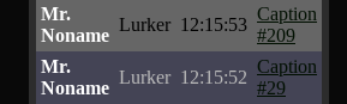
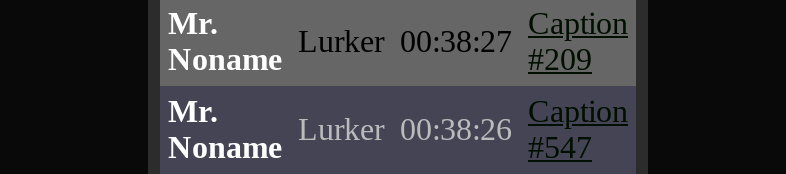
- Lurker 12:15:53
+ Lurker 00:38:27

- Lurker 12:15:52
+ Lurker 00:38:26

- #29
+ #547
